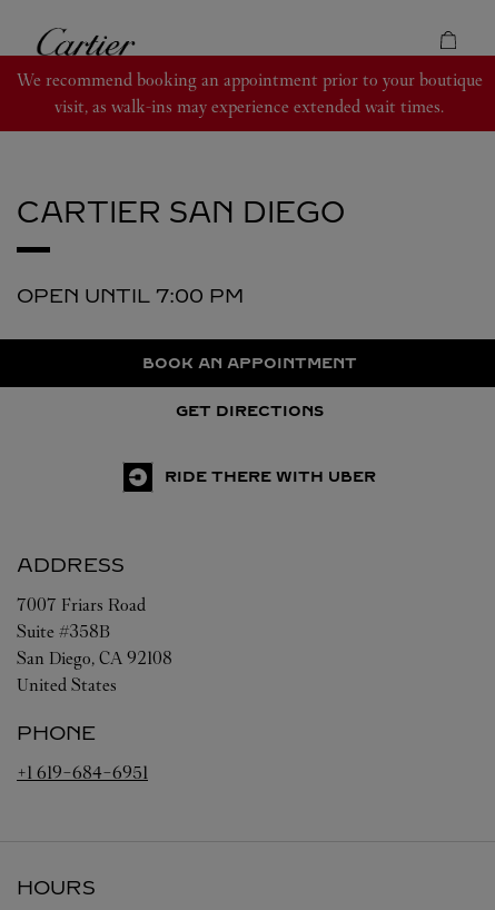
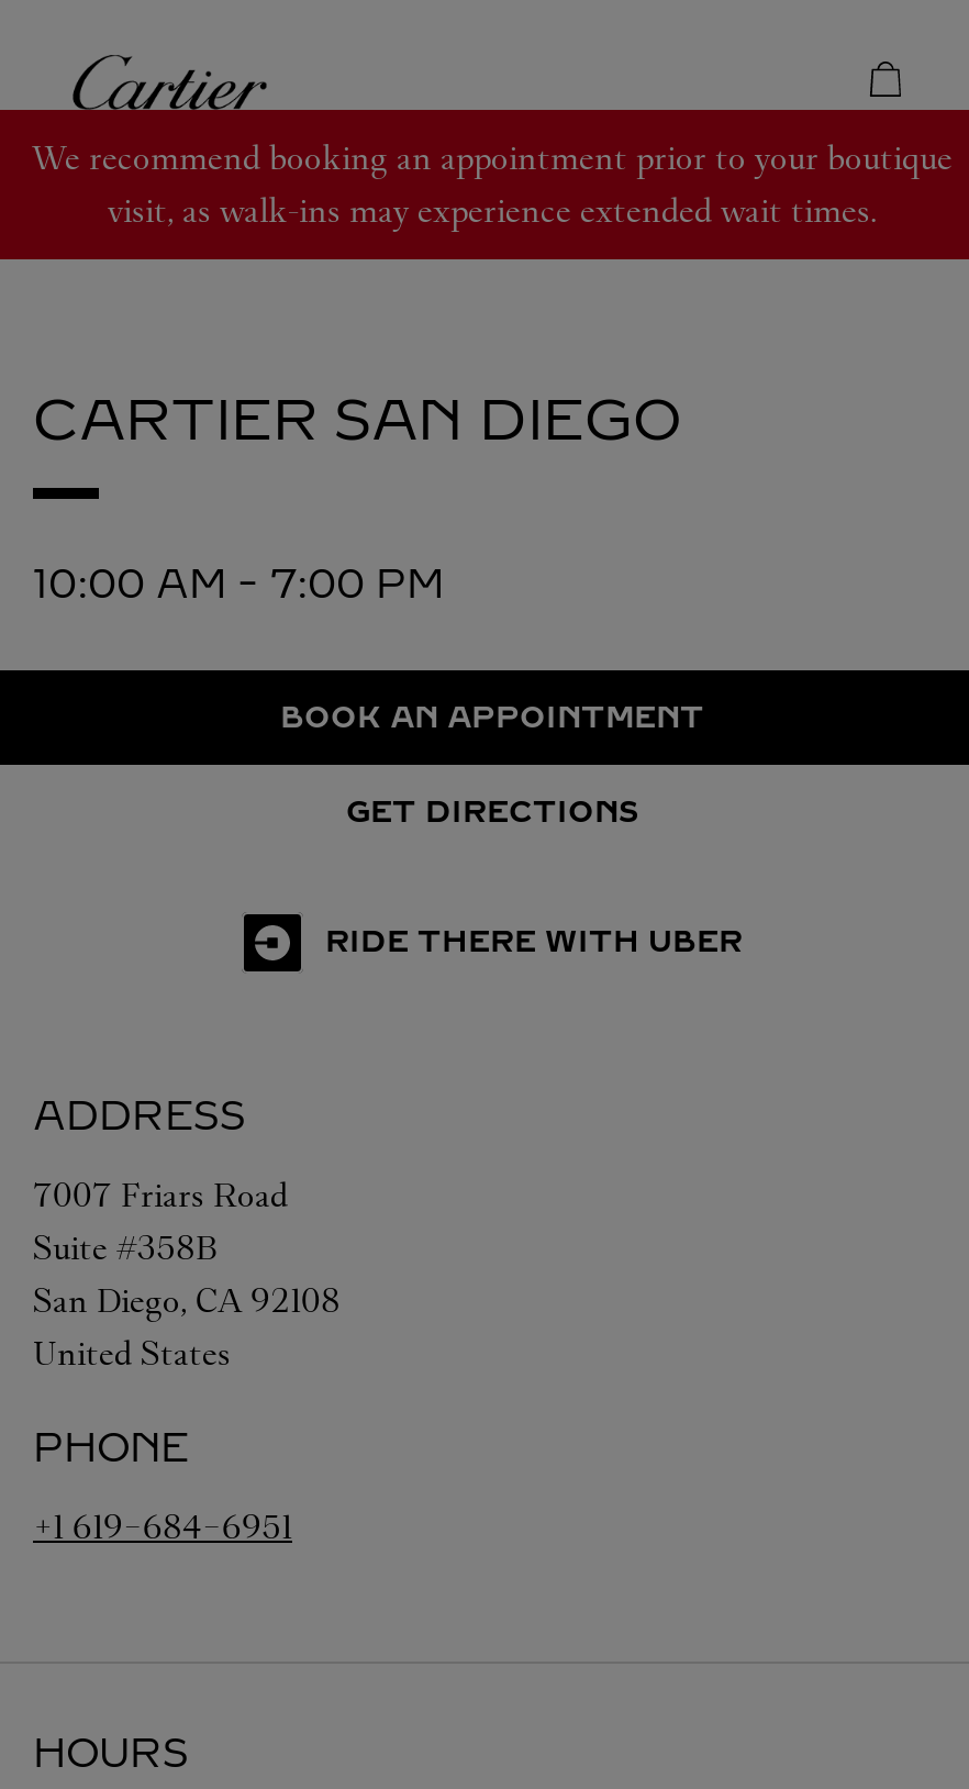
- OPEN UNTIL 7:00 PM
+ 10:00 AM - 7:00 PM
